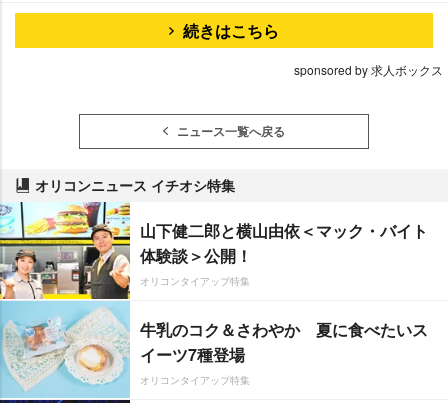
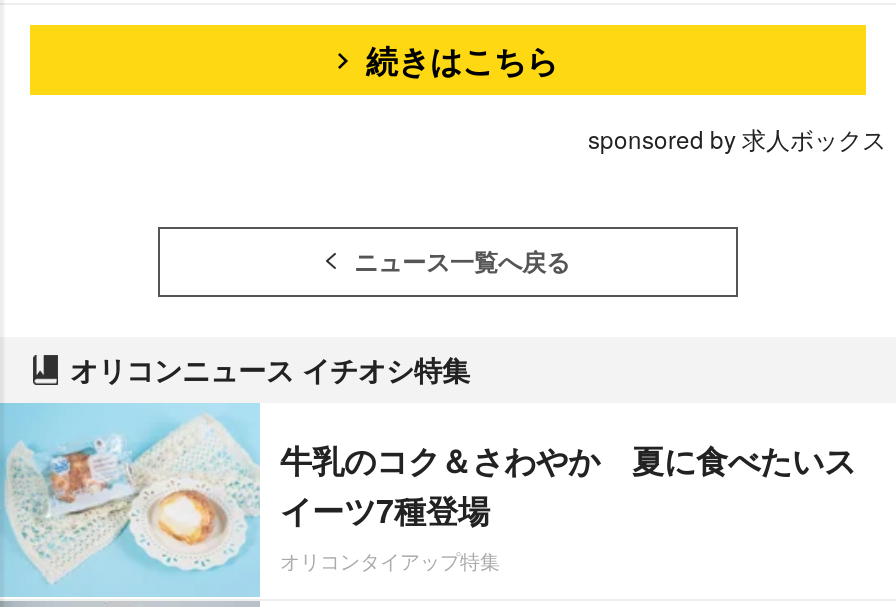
- [image]
- 山下健二郎と横山由依＜マック・バイト
- 体験談＞公開！
- オリコンタイアップ特集
